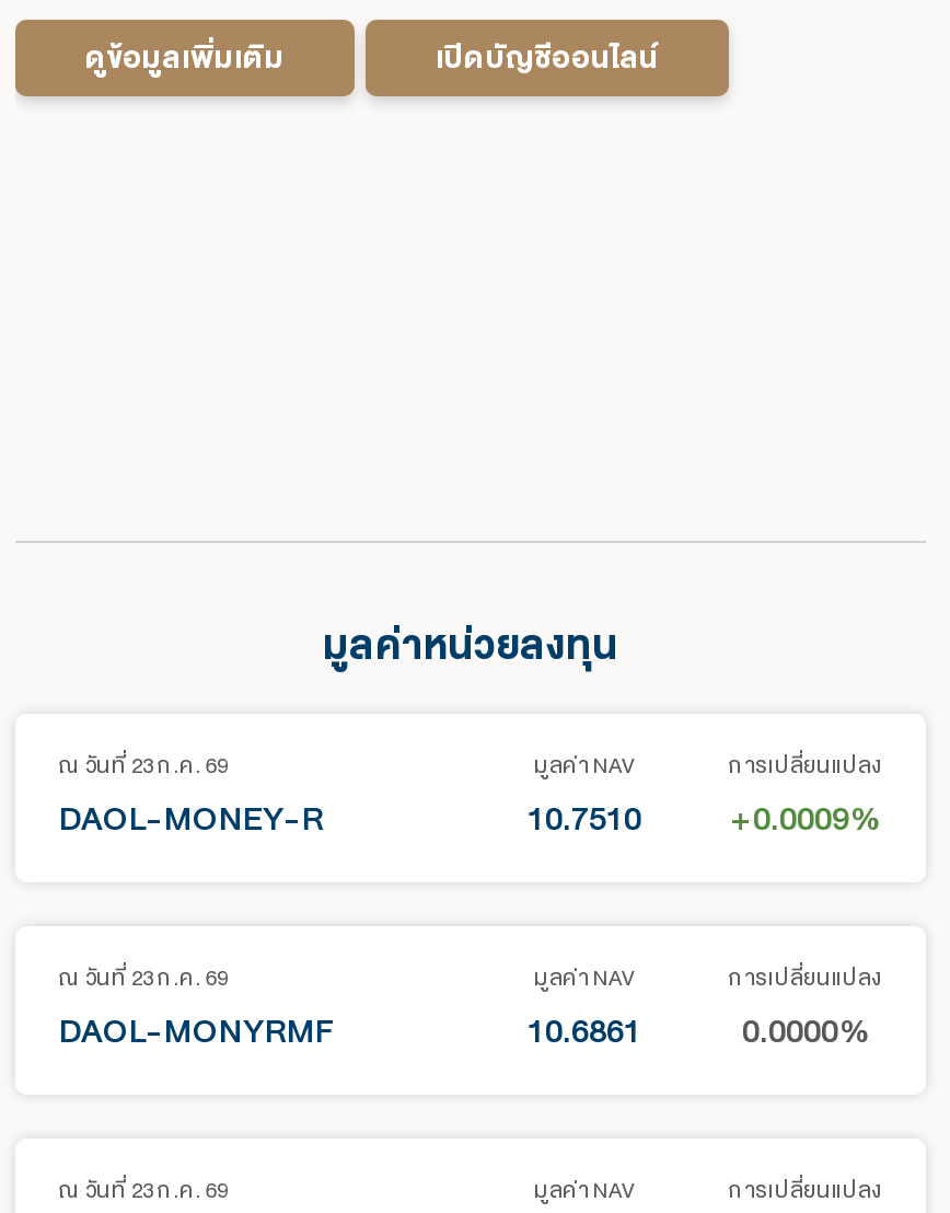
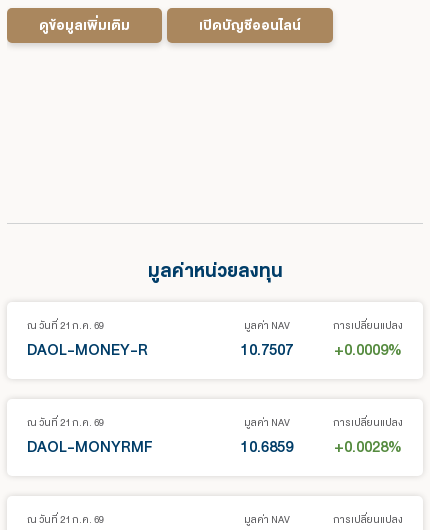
- ณ วันที่ 23 ก.ค. 69
+ ณ วันที่ 21 ก.ค. 69

- 10.7510 +0.0009%
+ 10.7507 +0.0009%

- ณ วันที่ 23 ก.ค. 69
+ ณ วันที่ 21 ก.ค. 69

- 10.6861
+ 10.6859

- 0.0000%
+ +0.0028%

- ณ วันที่ 23 ก.ค. 69
+ ณ วันที่ 21 ก.ค. 69
